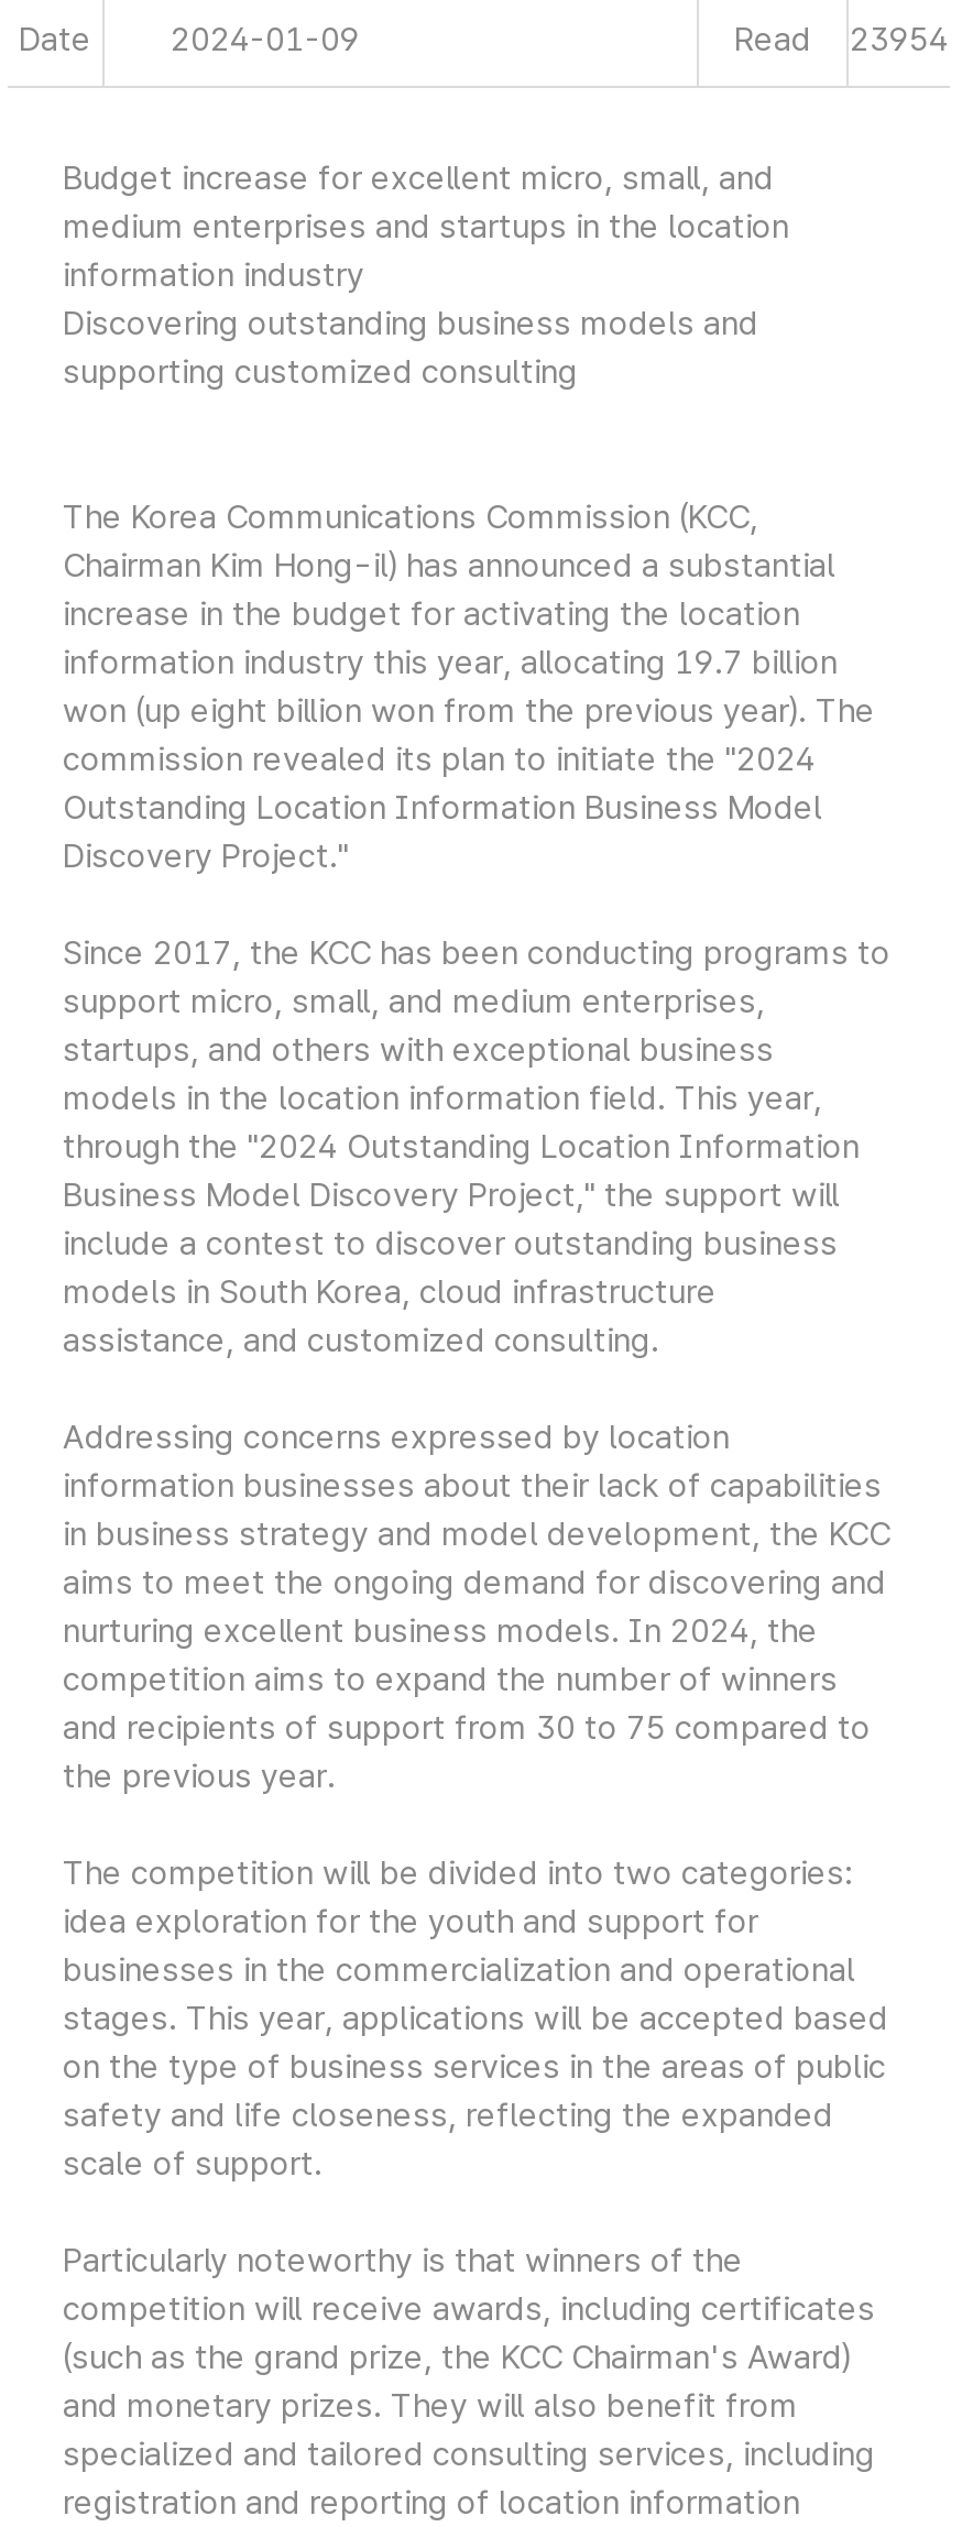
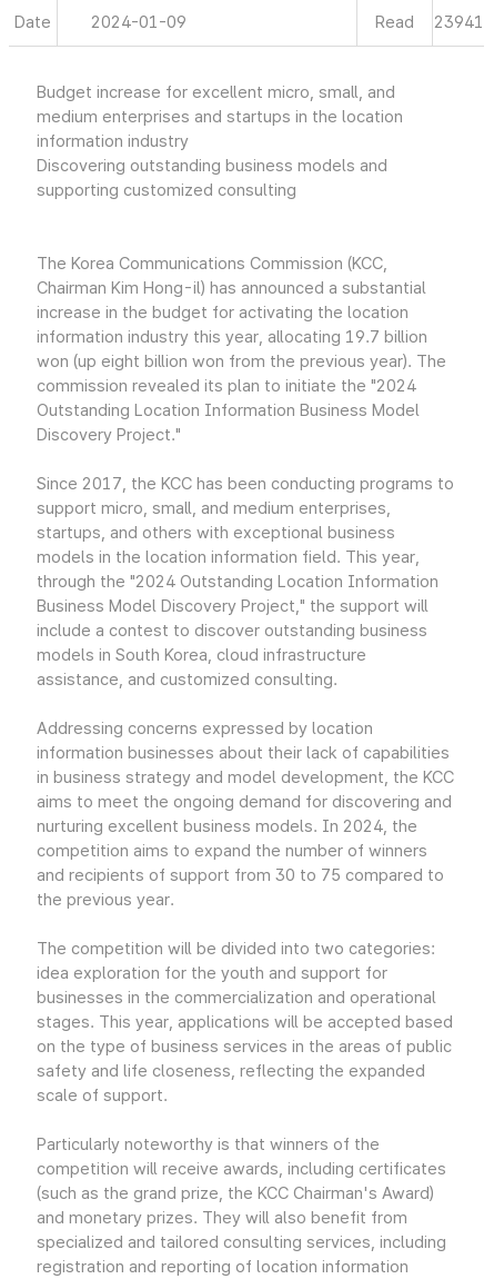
- Read 23954
+ Read 23941
